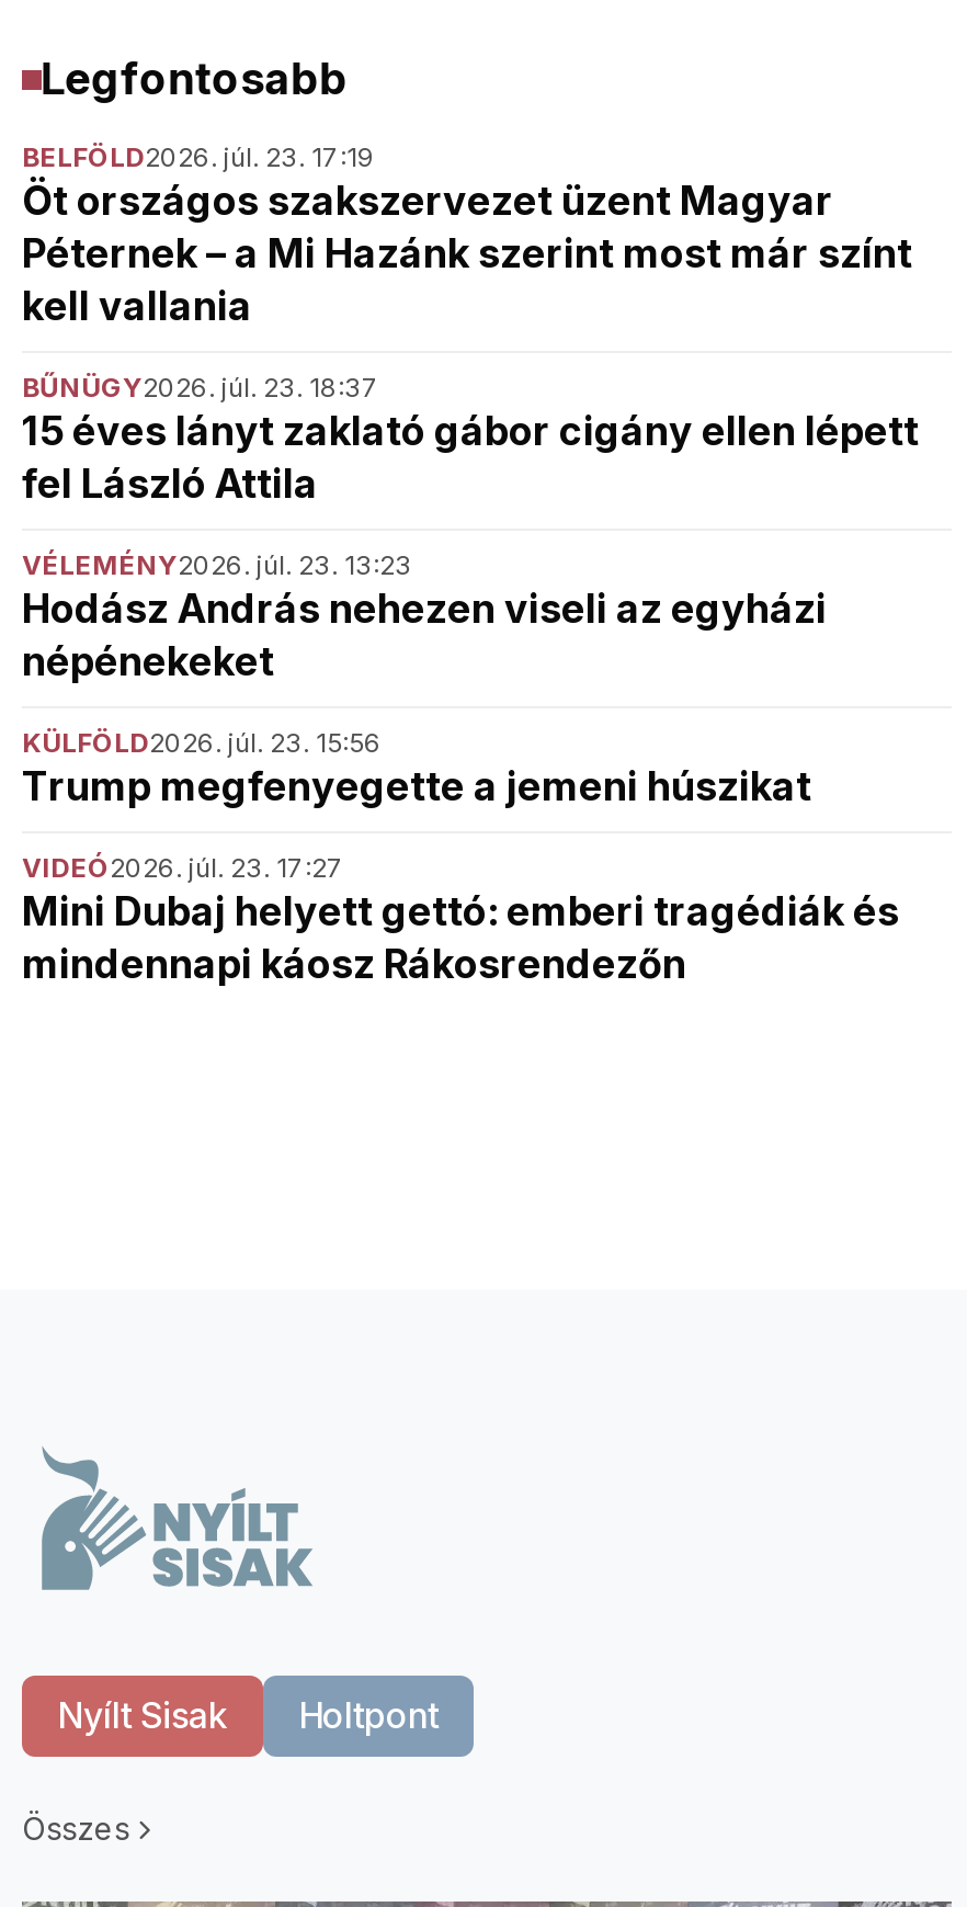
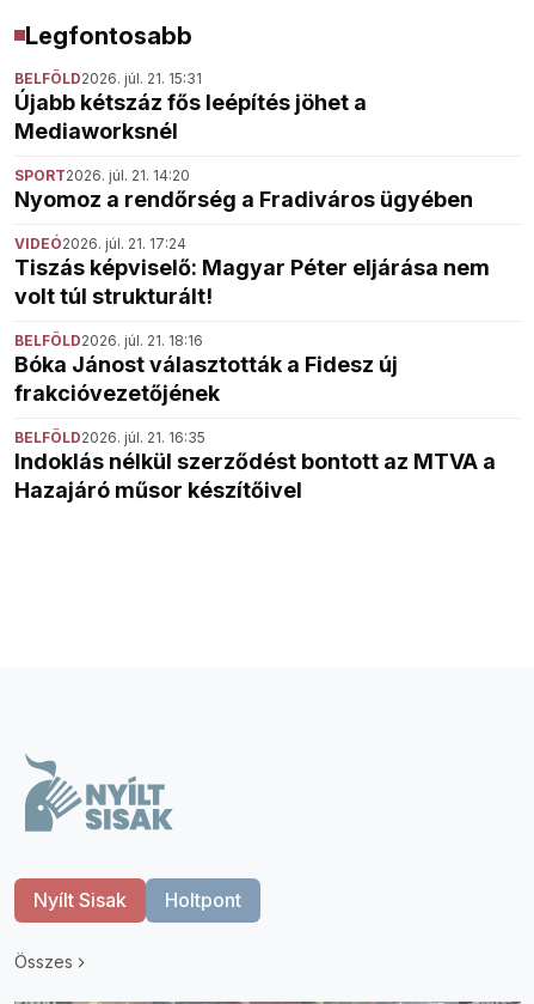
- BELFÖLD2026. júl. 23. 17:19
- Öt országos szakszervezet üzent Magyar
- Péternek – a Mi Hazánk szerint most már színt
- kell vallania
+ BELFÖLD2026. júl. 21. 15:31
+ Újabb kétszáz fős leépítés jöhet a
+ Mediaworksnél

- BŰNÜGY2026. júl. 23. 18:37
- 15 éves lányt zaklató gábor cigány ellen lépett
- fel László Attila
+ SPORT2026. júl. 21. 14:20
+ Nyomoz a rendőrség a Fradiváros ügyében

- VÉLEMÉNY2026. júl. 23. 13:23
- Hodász András nehezen viseli az egyházi
- népénekeket
+ VIDEÓ2026. júl. 21. 17:24
+ Tiszás képviselő: Magyar Péter eljárása nem
+ volt túl strukturált!

- KÜLFÖLD2026. júl. 23. 15:56
- Trump megfenyegette a jemeni húszikat
+ BELFÖLD2026. júl. 21. 18:16
+ Bóka Jánost választották a Fidesz új
+ frakcióvezetőjének

- VIDEÓ2026. júl. 23. 17:27
- Mini Dubaj helyett gettó: emberi tragédiák és
- mindennapi káosz Rákosrendezőn
+ BELFÖLD2026. júl. 21. 16:35
+ Indoklás nélkül szerződést bontott az MTVA a
+ Hazajáró műsor készítőivel
